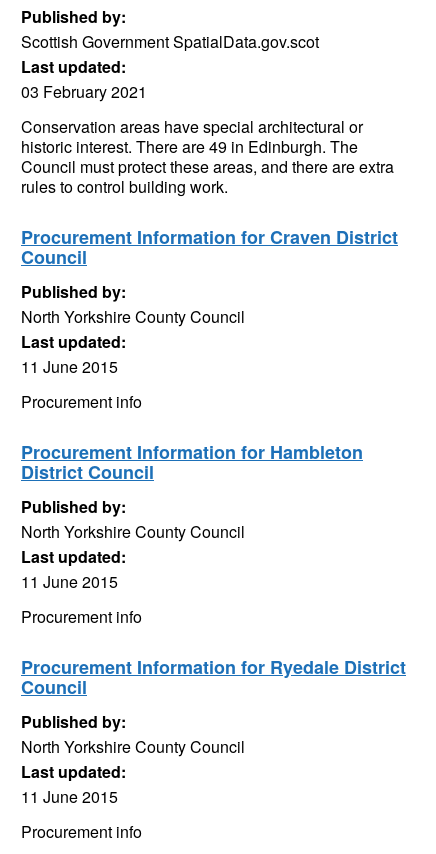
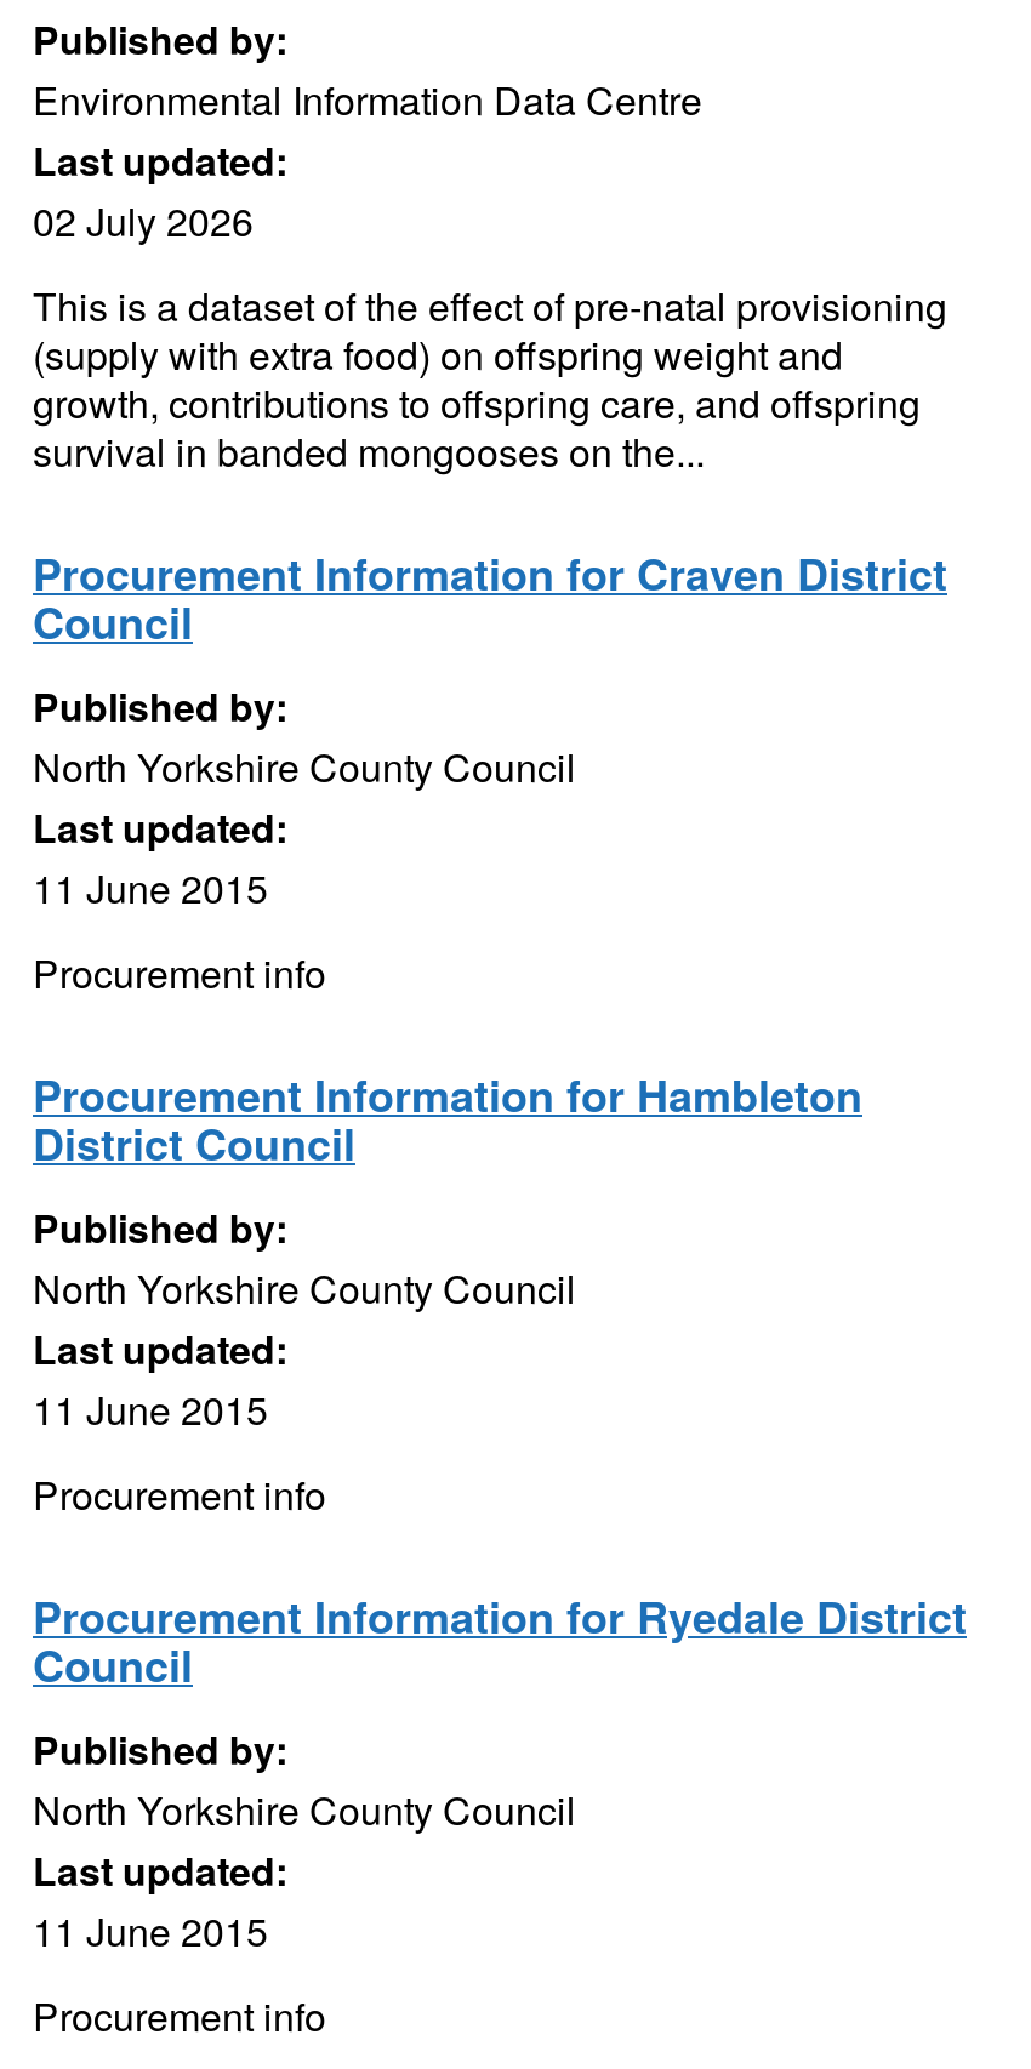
- Scottish Government SpatialData.gov.scot
+ Environmental Information Data Centre

- 03 February 2021
+ 02 July 2026

- Conservation areas have special architectural or
- historic interest. There are 49 in Edinburgh. The
- Council must protect these areas, and there are extra
- rules to control building work.
+ This is a dataset of the effect of pre-natal provisioning
+ (supply with extra food) on offspring weight and
+ growth, contributions to offspring care, and offspring
+ survival in banded mongooses on the...
